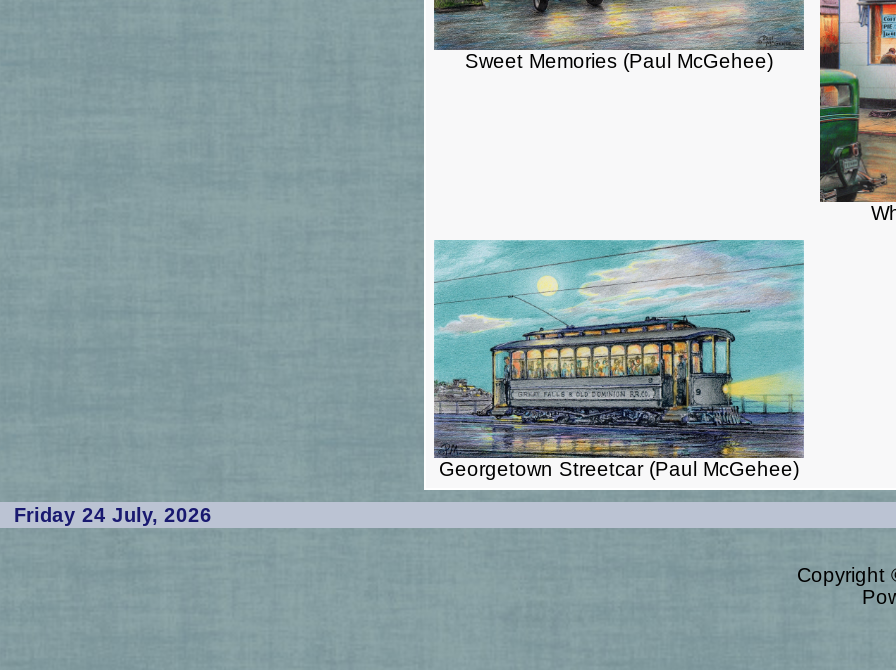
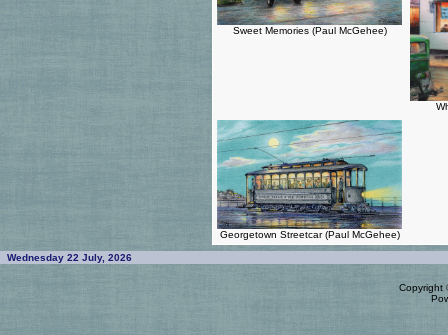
- Friday 24 July, 2026
+ Wednesday 22 July, 2026
